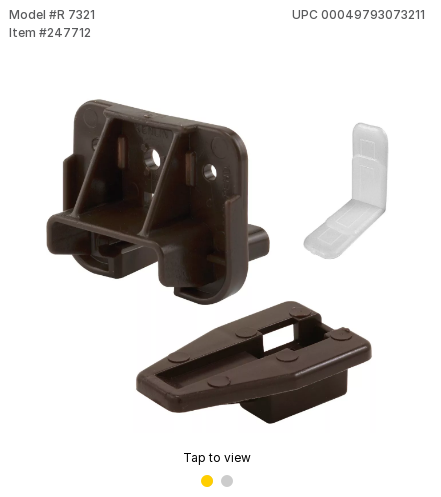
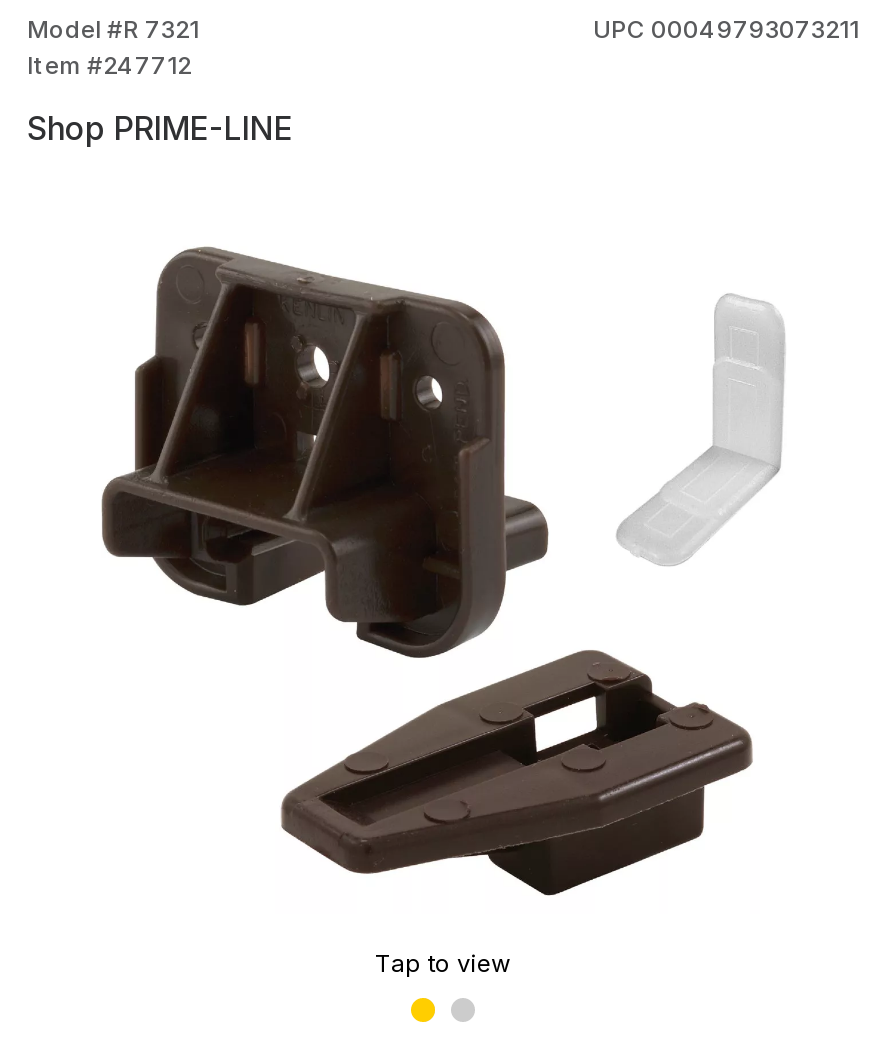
+ Shop PRIME-LINE
